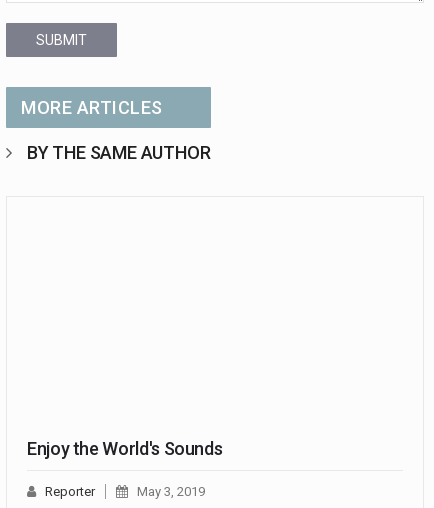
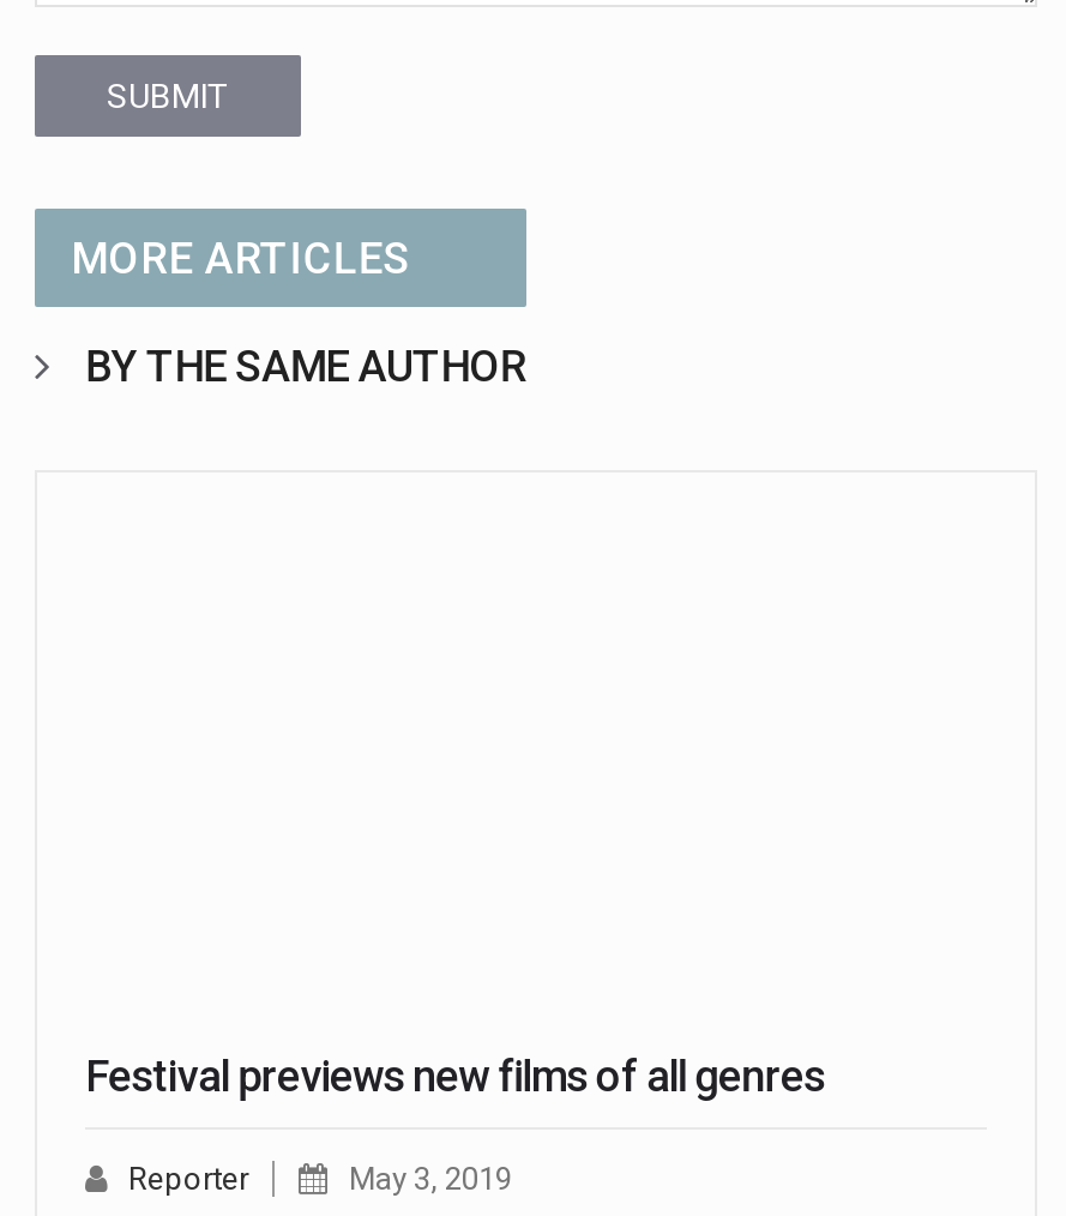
- Enjoy the World's Sounds
+ Festival previews new films of all genres
